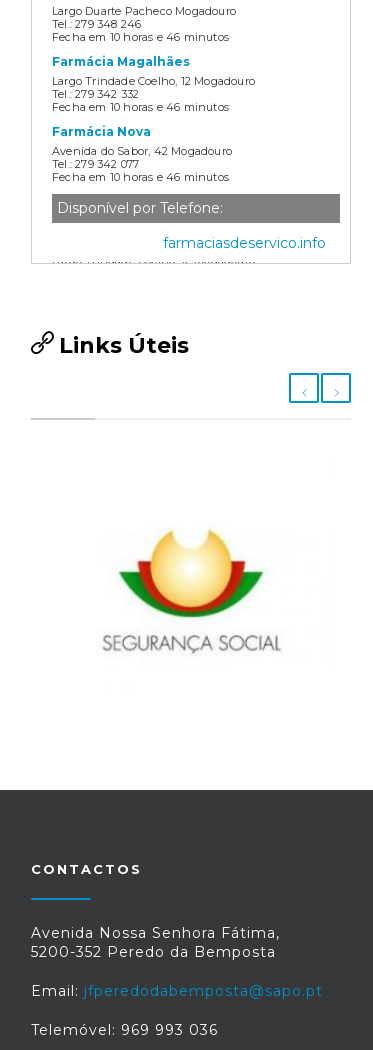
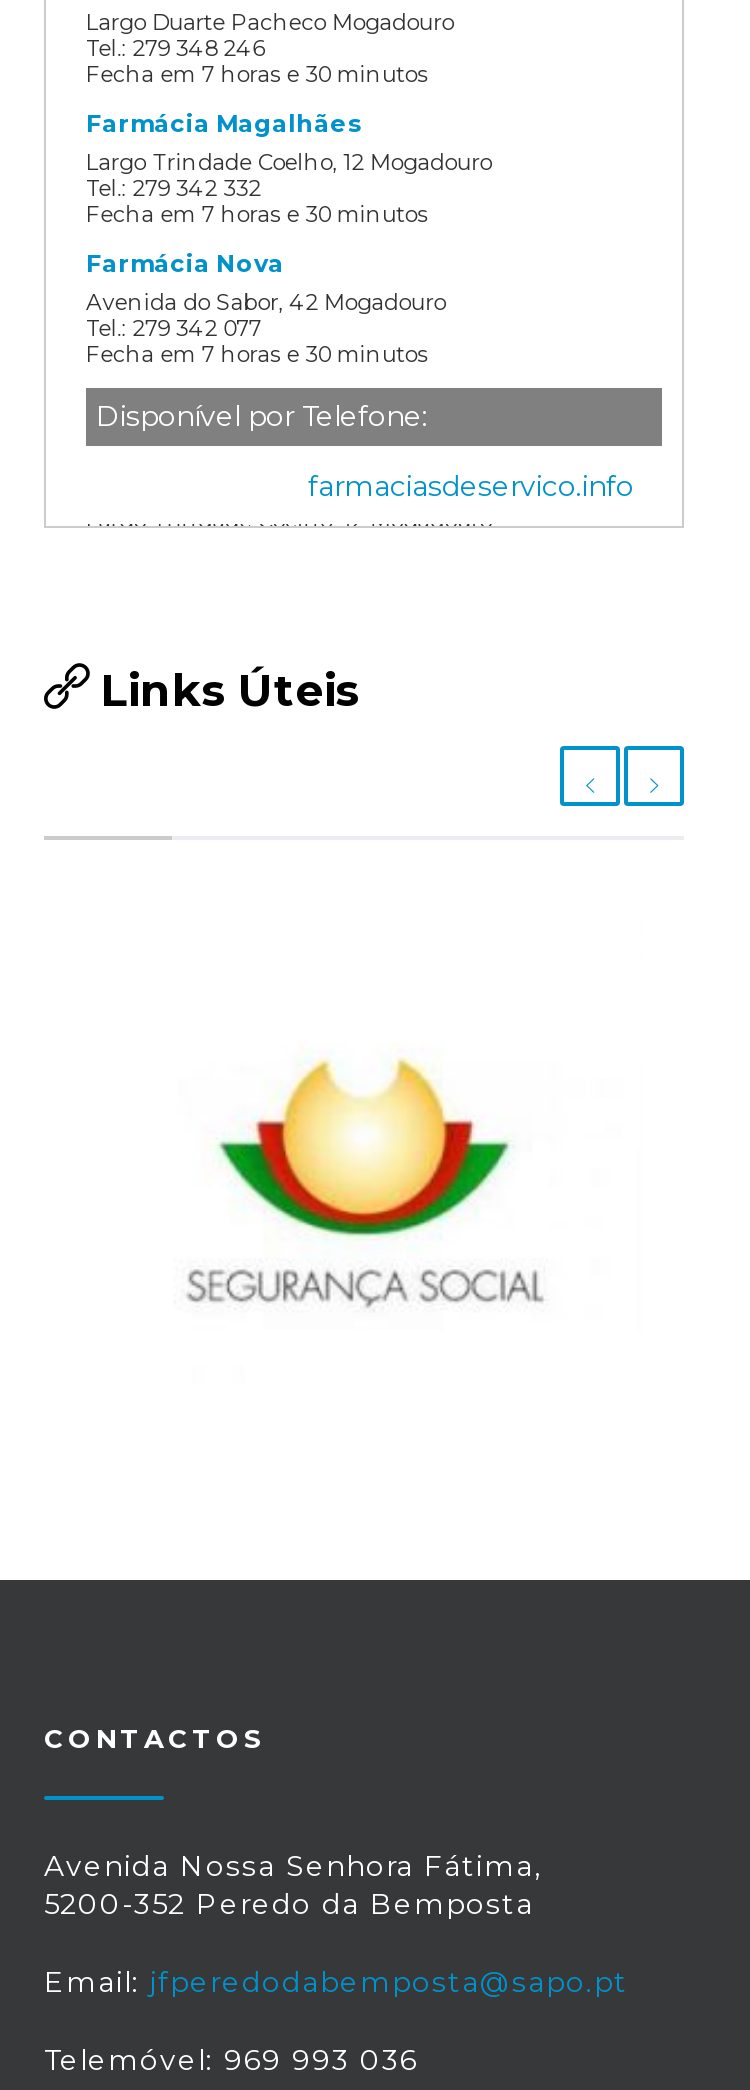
- Fecha em 10 horas e 46 minutos
+ Fecha em 7 horas e 30 minutos

- Fecha em 10 horas e 46 minutos
+ Fecha em 7 horas e 30 minutos

- Fecha em 10 horas e 46 minutos
+ Fecha em 7 horas e 30 minutos
